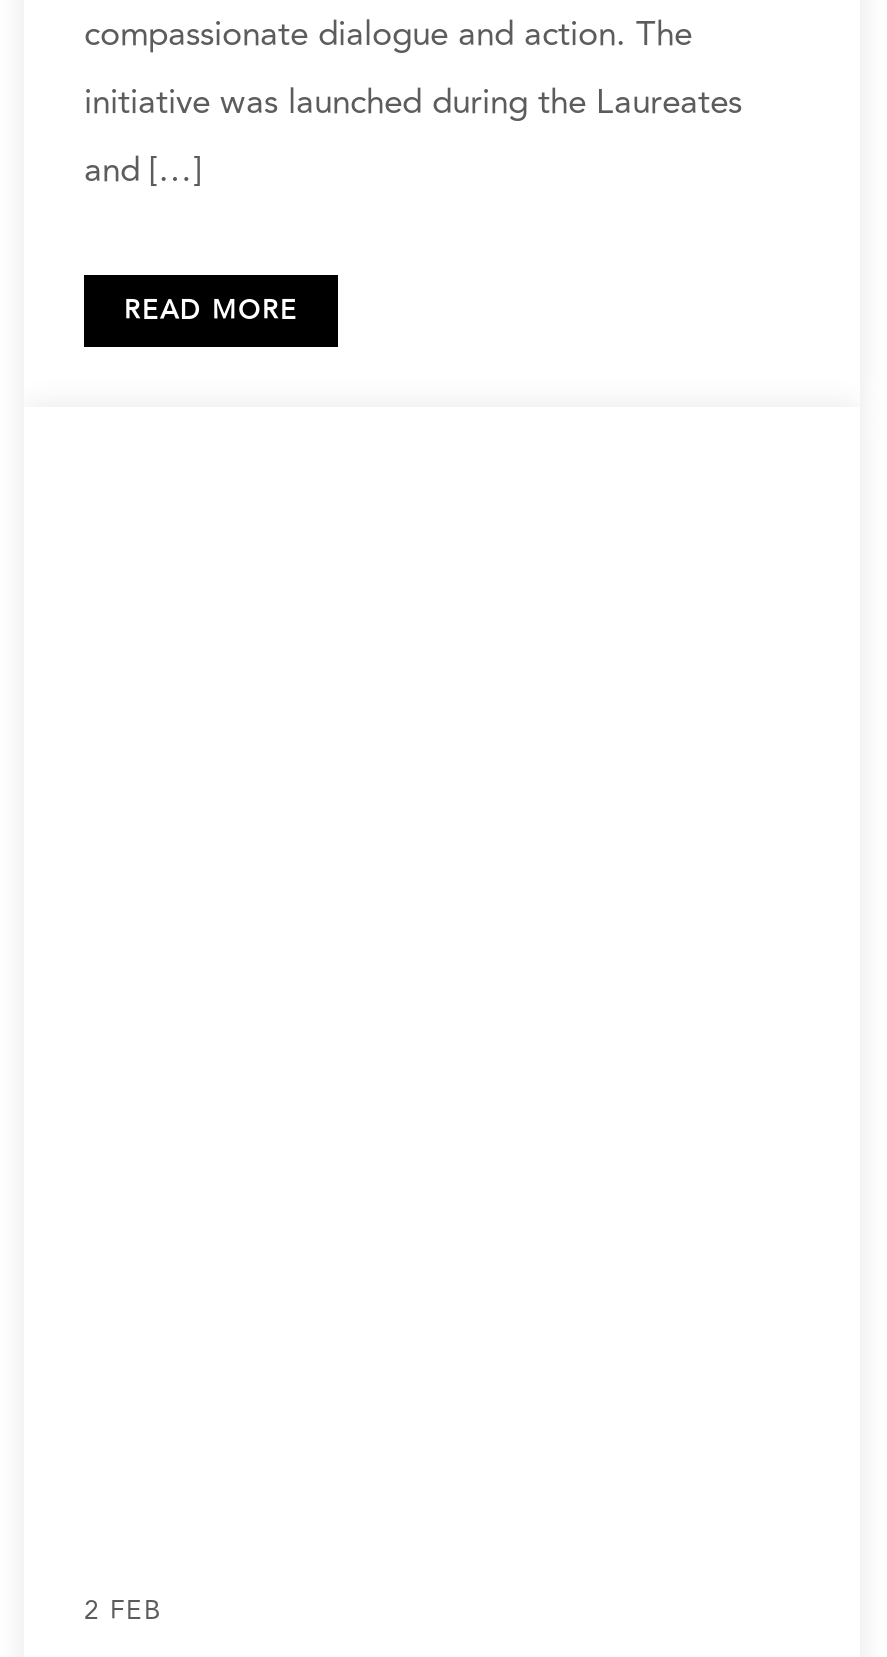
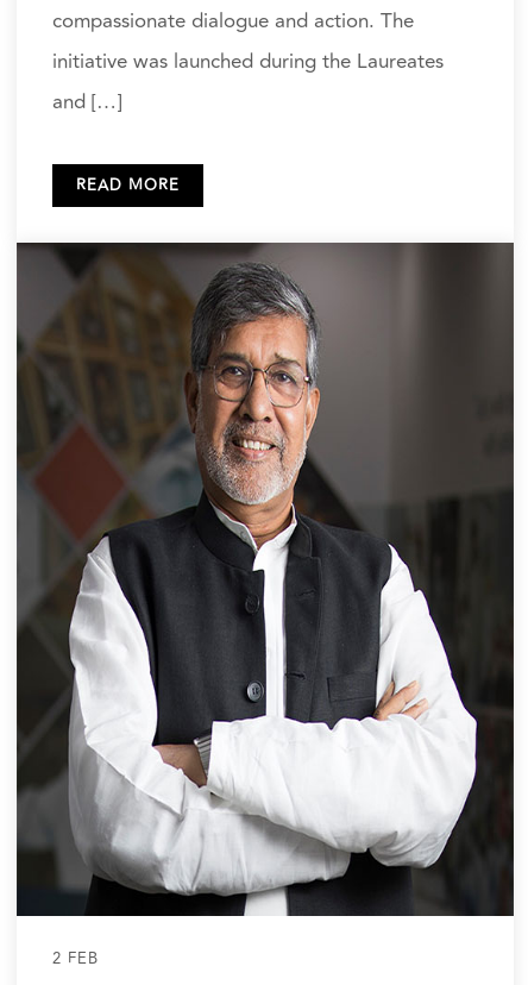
+ [image]
